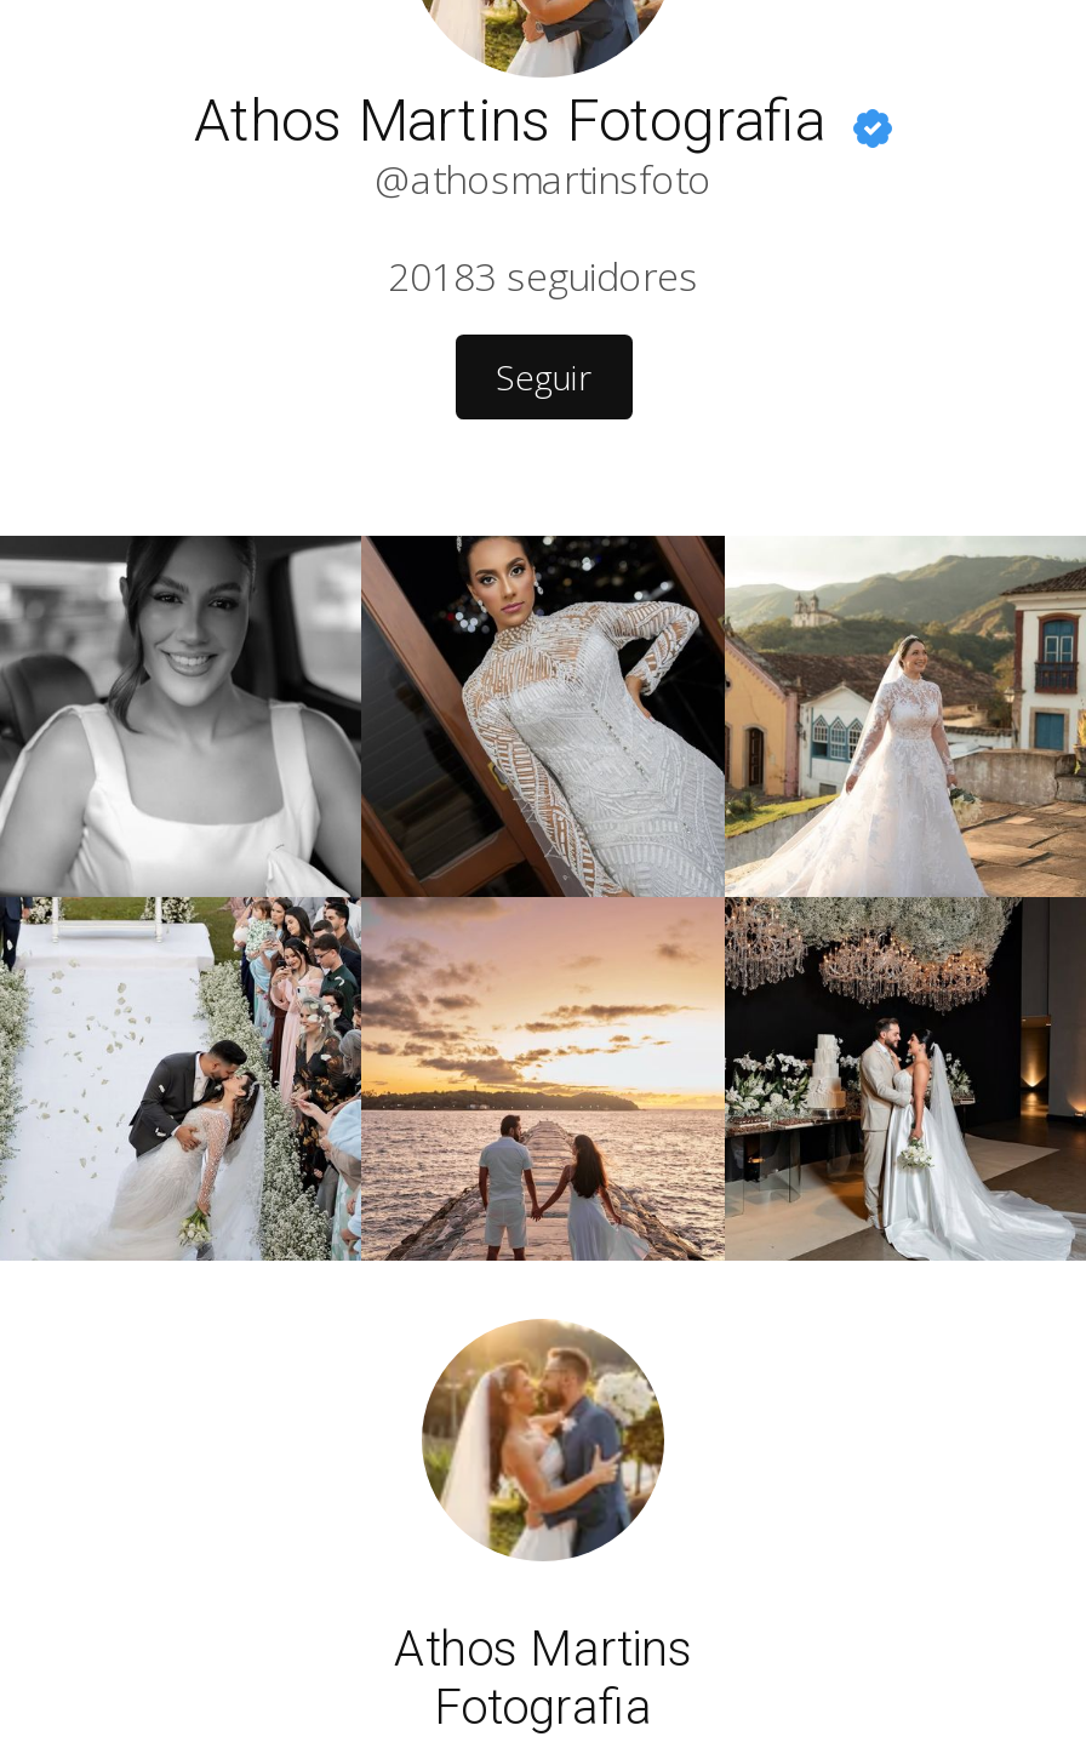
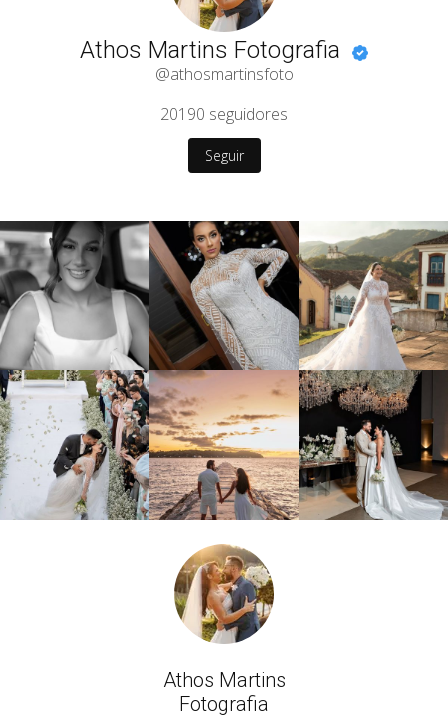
- 20183 seguidores
+ 20190 seguidores
